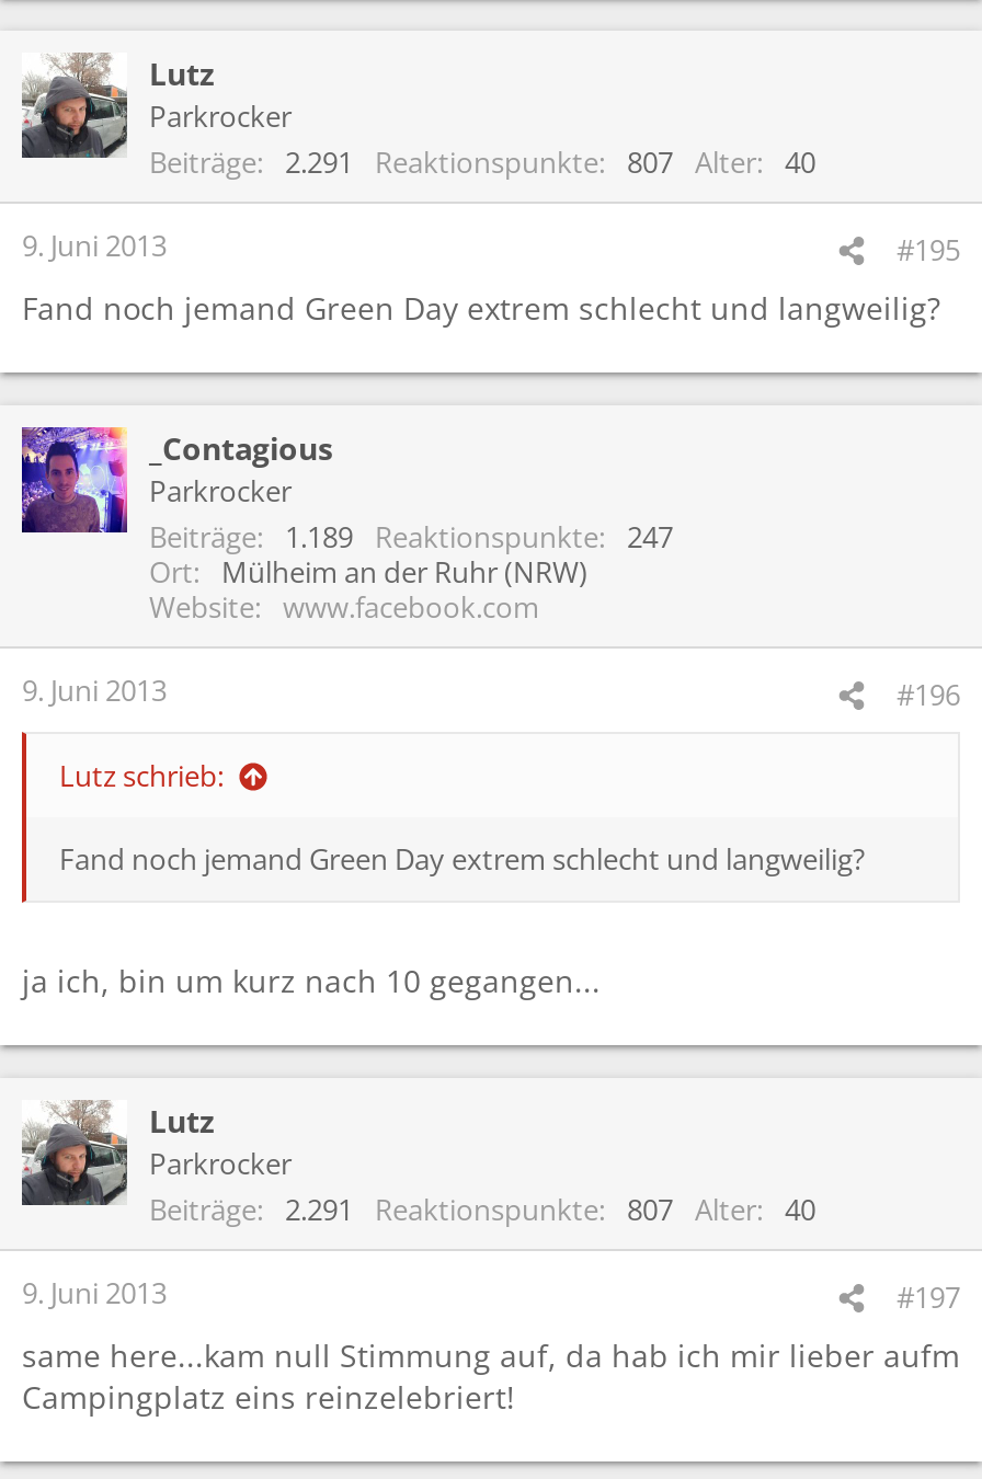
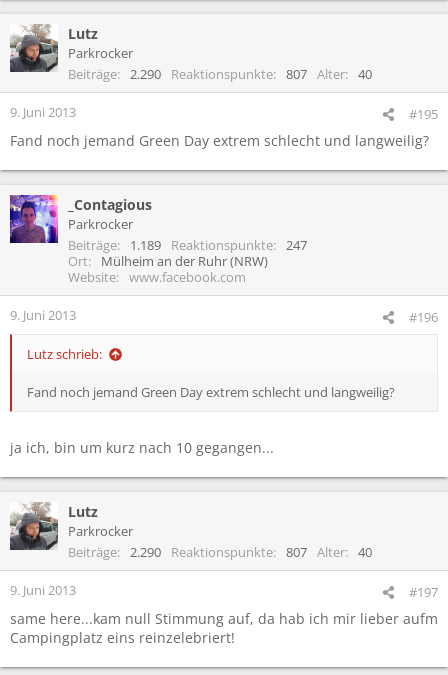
- 2.291 Reaktionspunkte
+ 2.290 Reaktionspunkte

- 2.291 Reaktionspunkte
+ 2.290 Reaktionspunkte
